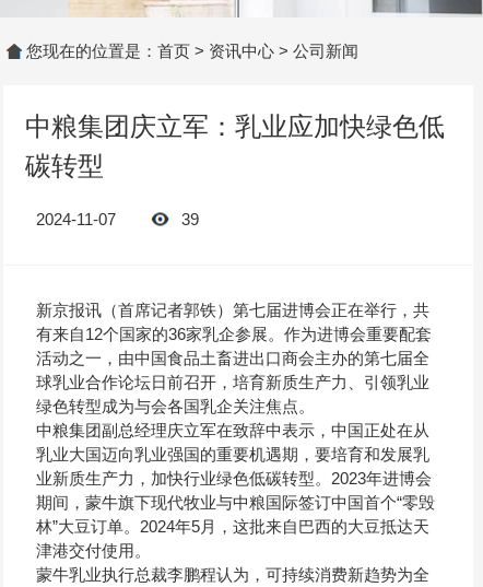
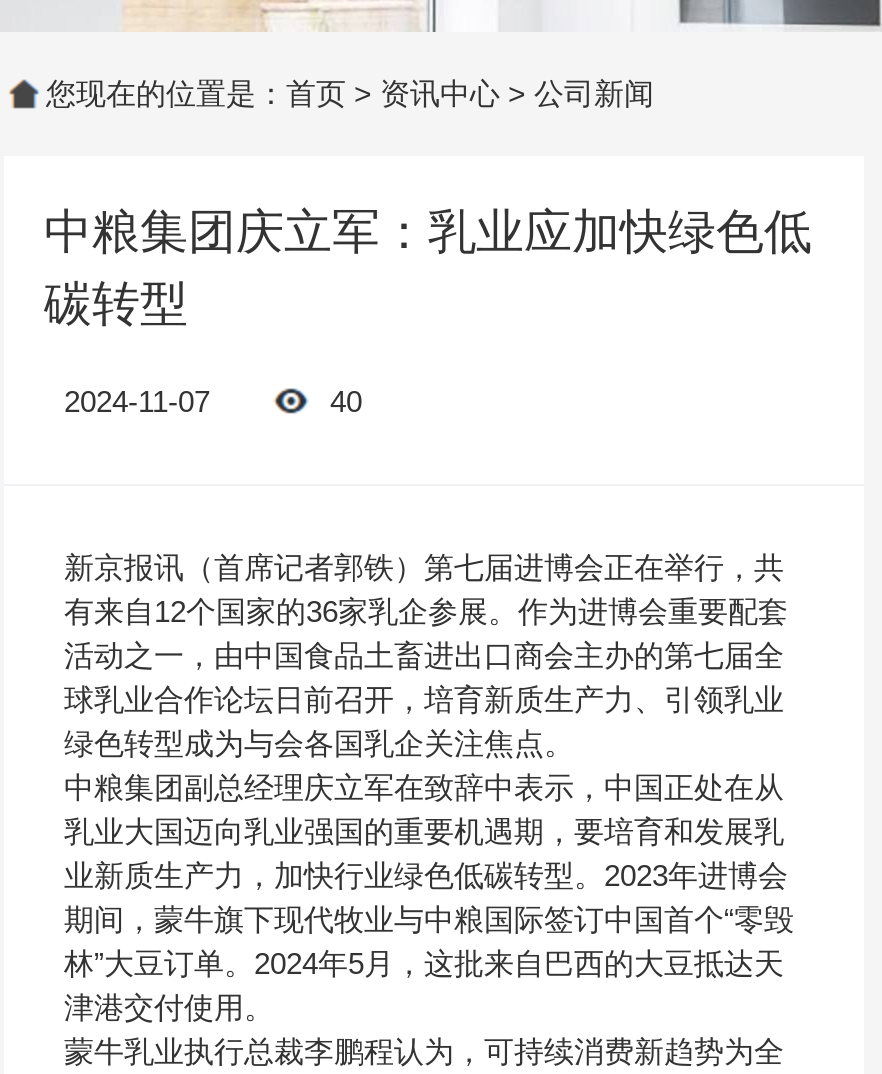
- 39
+ 40
